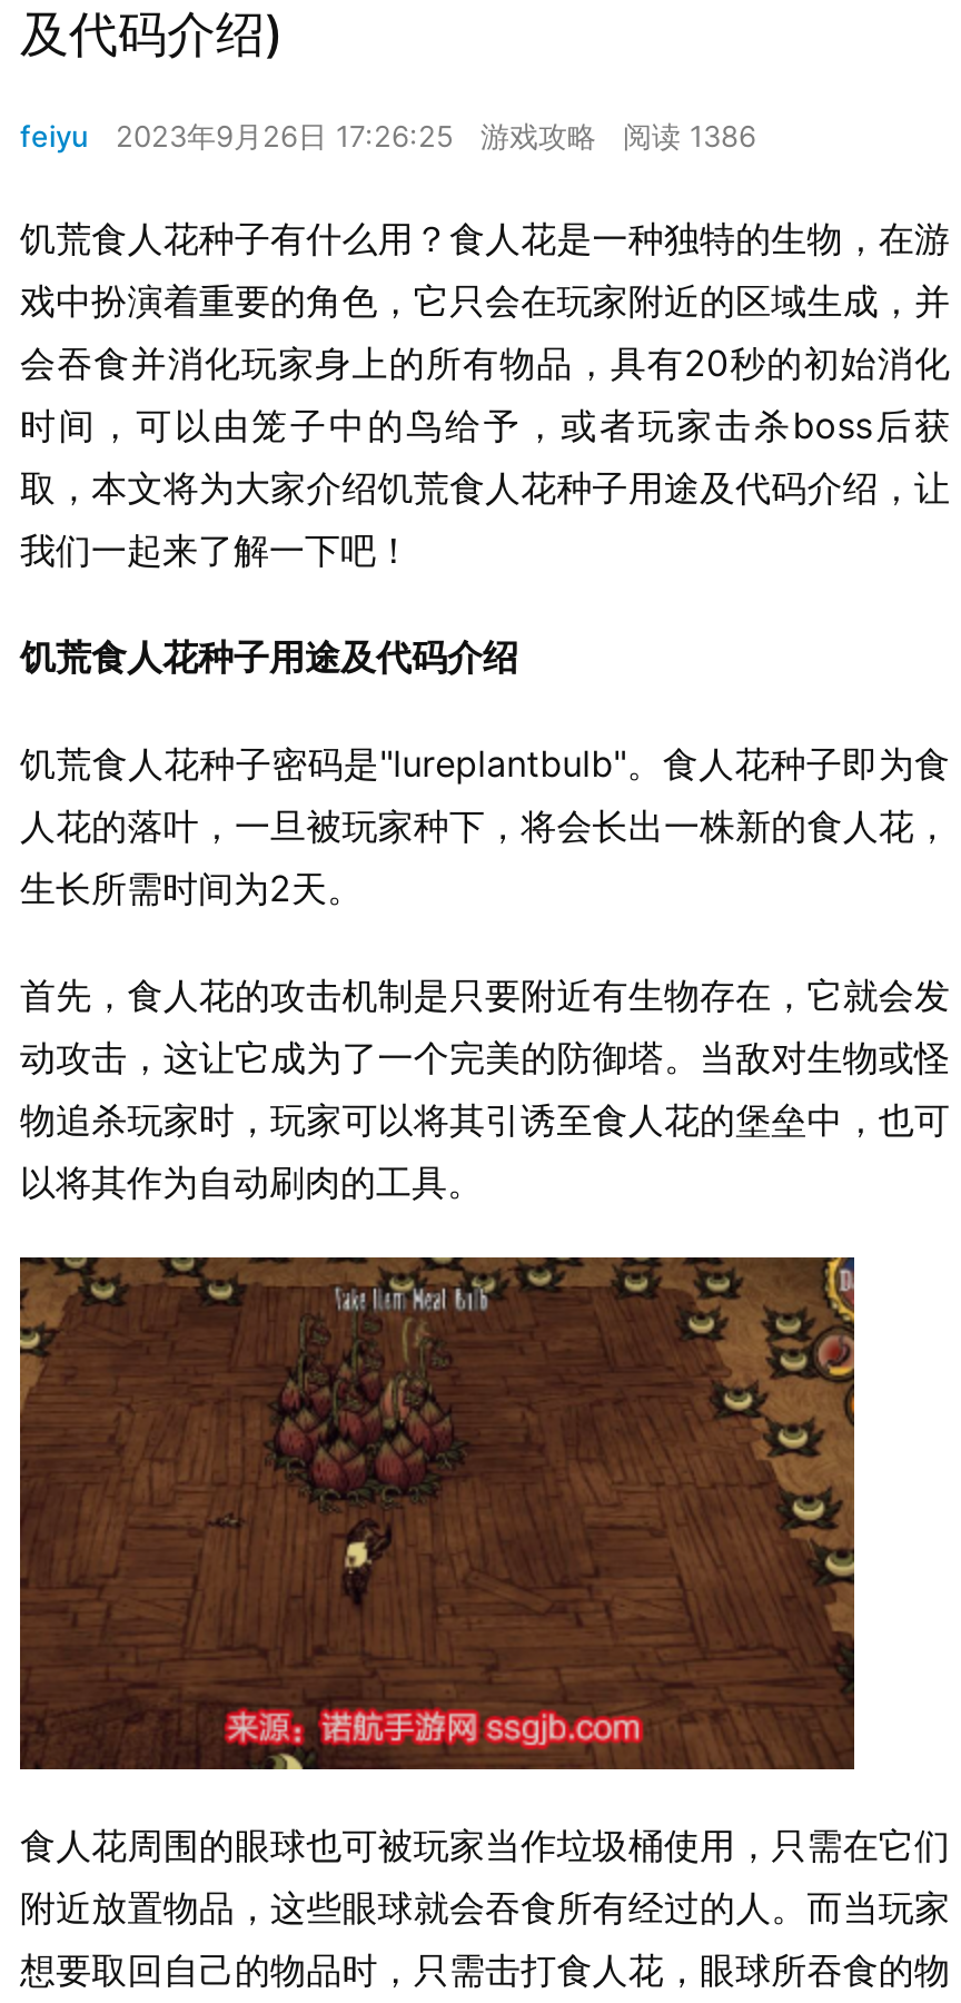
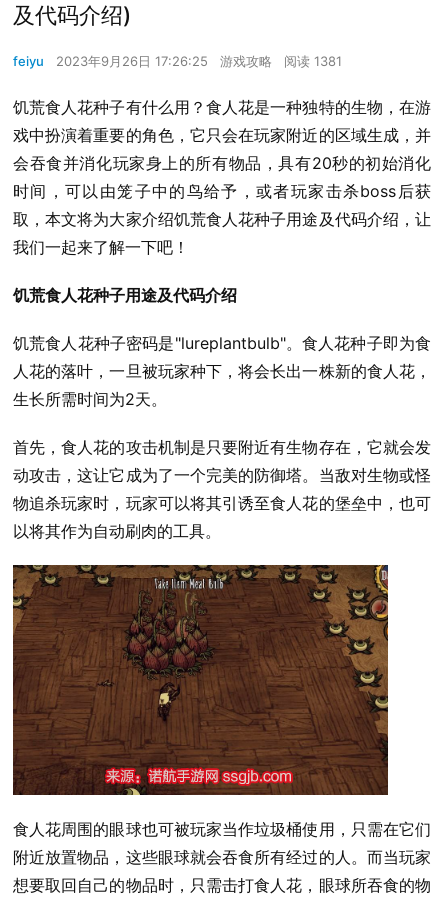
- feiyu 2023年9月26日 17:26:25 游戏攻略 阅读 1386
+ feiyu 2023年9月26日 17:26:25 游戏攻略 阅读 1381
